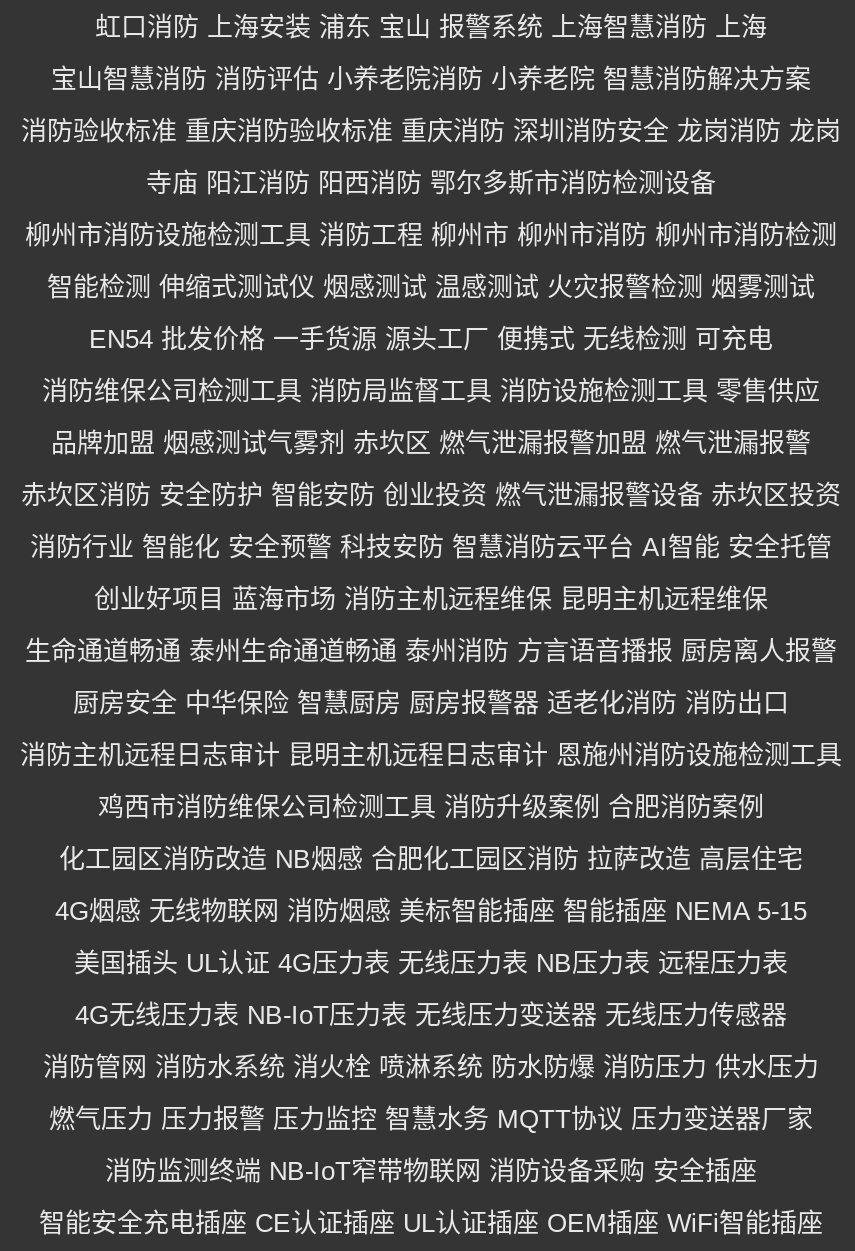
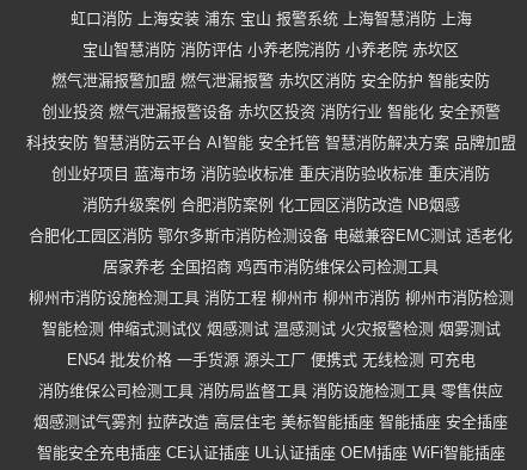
- 宝山智慧消防 消防评估 小养老院消防 小养老院 智慧消防解决方案
- 消防验收标准 重庆消防验收标准 重庆消防 深圳消防安全 龙岗消防 龙岗
- 寺庙 阳江消防 阳西消防 鄂尔多斯市消防检测设备
+ 宝山智慧消防 消防评估 小养老院消防 小养老院 赤坎区
+ 燃气泄漏报警加盟 燃气泄漏报警 赤坎区消防 安全防护 智能安防
+ 创业投资 燃气泄漏报警设备 赤坎区投资 消防行业 智能化 安全预警
+ 科技安防 智慧消防云平台 AI智能 安全托管 智慧消防解决方案 品牌加盟
+ 创业好项目 蓝海市场 消防验收标准 重庆消防验收标准 重庆消防
+ 消防升级案例 合肥消防案例 化工园区消防改造 NB烟感
+ 合肥化工园区消防 鄂尔多斯市消防检测设备 电磁兼容EMC测试 适老化
+ 居家养老 全国招商 鸡西市消防维保公司检测工具

moved down: 柳州市消防设施检测工具 消防工程 柳州市 柳州市消防 柳州市消防检测 | 智能检测 伸缩式测试仪 烟感测试 温感测试 火灾报警检测 烟雾测试 | EN54 批发价格 一手货源 源头工厂 便携式 无线检测 可充电 | 消防维保公司检测工具 消防局监督工具 消防设施检测工具 零售供应

- 品牌加盟 烟感测试气雾剂 赤坎区 燃气泄漏报警加盟 燃气泄漏报警
- 赤坎区消防 安全防护 智能安防 创业投资 燃气泄漏报警设备 赤坎区投资
- 消防行业 智能化 安全预警 科技安防 智慧消防云平台 AI智能 安全托管
- 创业好项目 蓝海市场 消防主机远程维保 昆明主机远程维保
- 生命通道畅通 泰州生命通道畅通 泰州消防 方言语音播报 厨房离人报警
- 厨房安全 中华保险 智慧厨房 厨房报警器 适老化消防 消防出口
- 消防主机远程日志审计 昆明主机远程日志审计 恩施州消防设施检测工具
- 鸡西市消防维保公司检测工具 消防升级案例 合肥消防案例
- 化工园区消防改造 NB烟感 合肥化工园区消防 拉萨改造 高层住宅
- 4G烟感 无线物联网 消防烟感 美标智能插座 智能插座 NEMA 5-15
- 美国插头 UL认证 4G压力表 无线压力表 NB压力表 远程压力表
- 4G无线压力表 NB-IoT压力表 无线压力变送器 无线压力传感器
- 消防管网 消防水系统 消火栓 喷淋系统 防水防爆 消防压力 供水压力
- 燃气压力 压力报警 压力监控 智慧水务 MQTT协议 压力变送器厂家
- 消防监测终端 NB-IoT窄带物联网 消防设备采购 安全插座
+ 烟感测试气雾剂 拉萨改造 高层住宅 美标智能插座 智能插座 安全插座
